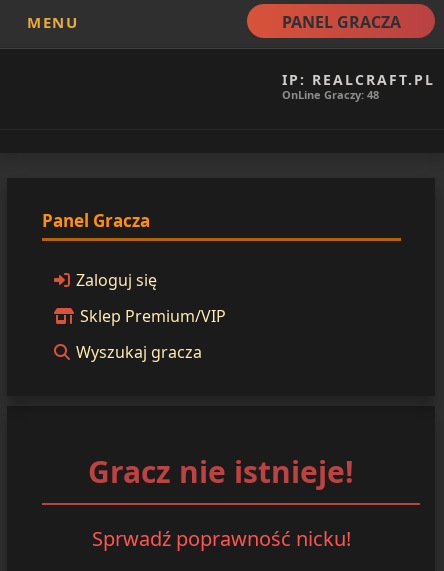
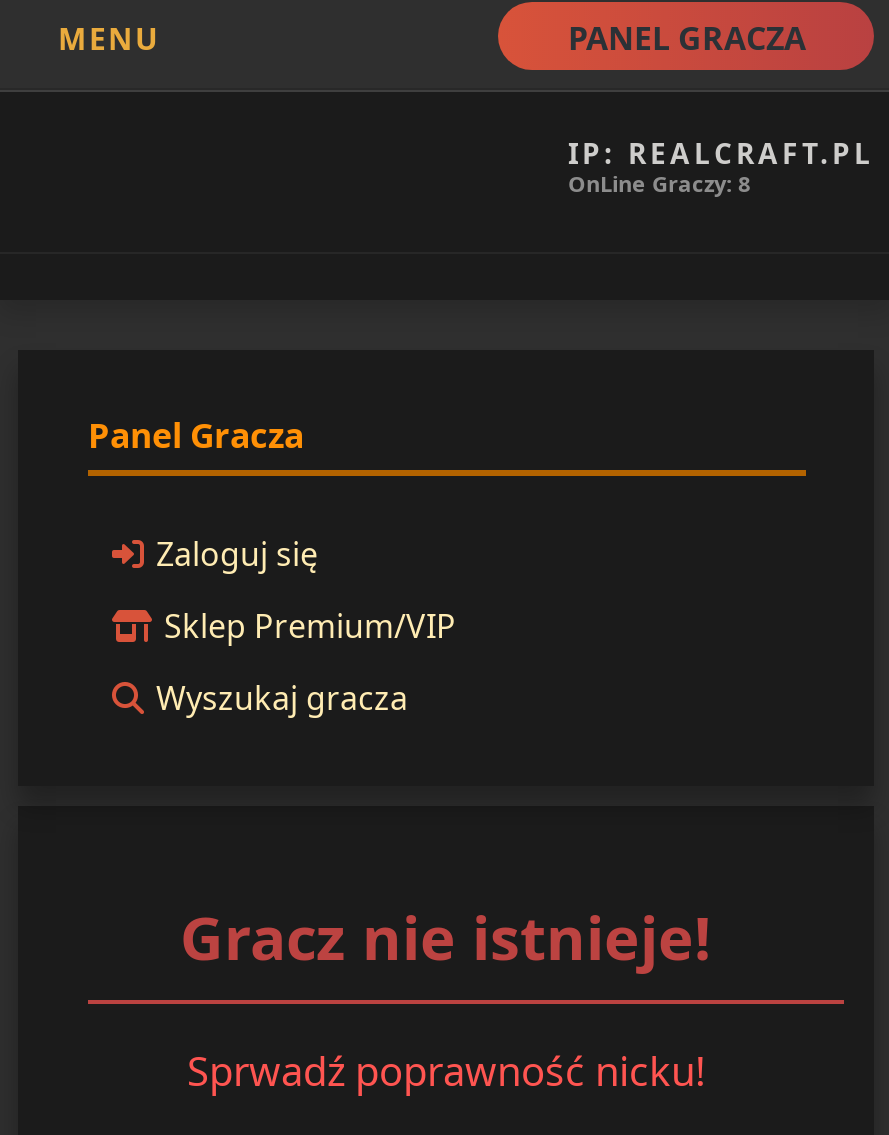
- OnLine Graczy: 48
+ OnLine Graczy: 8
